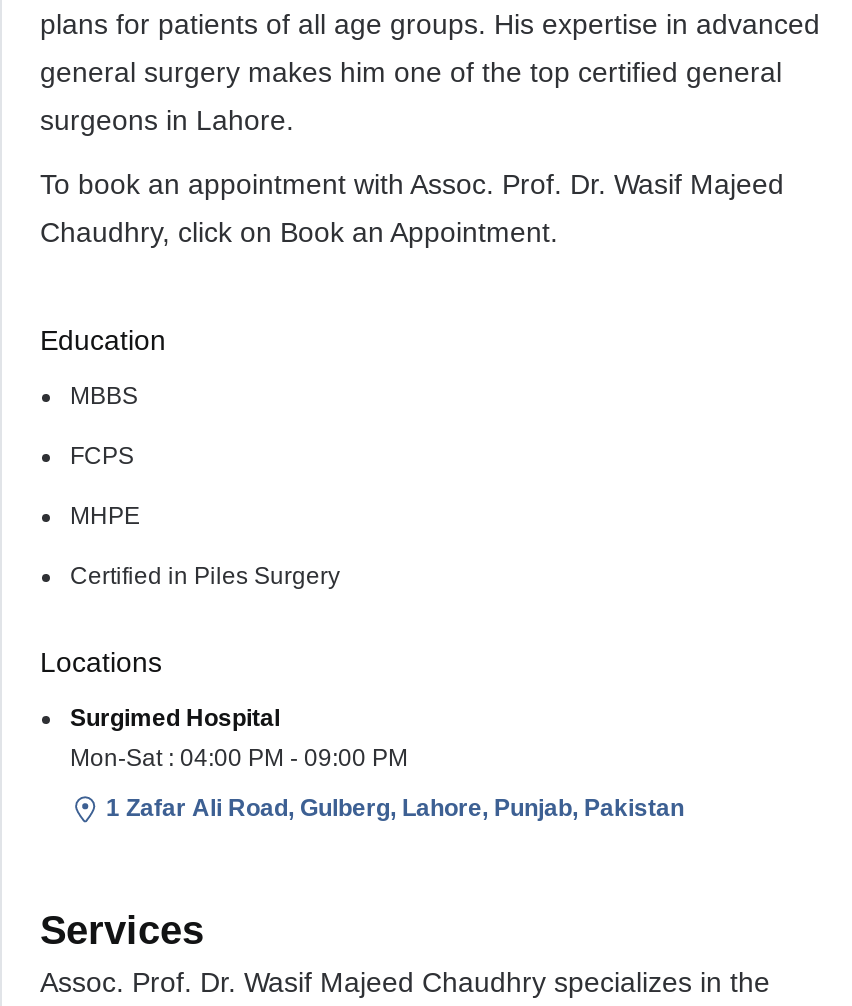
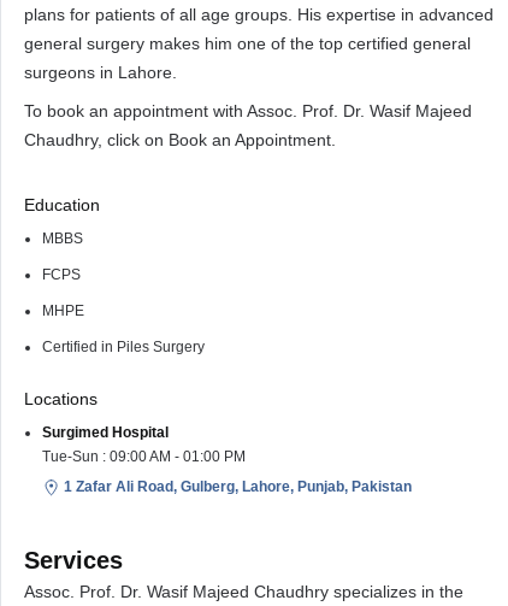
- Mon-Sat : 04:00 PM - 09:00 PM
+ Tue-Sun : 09:00 AM - 01:00 PM
